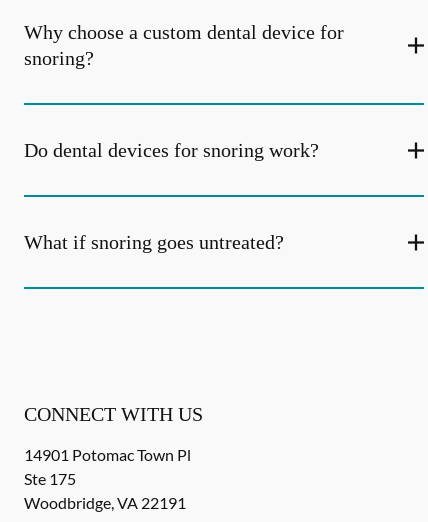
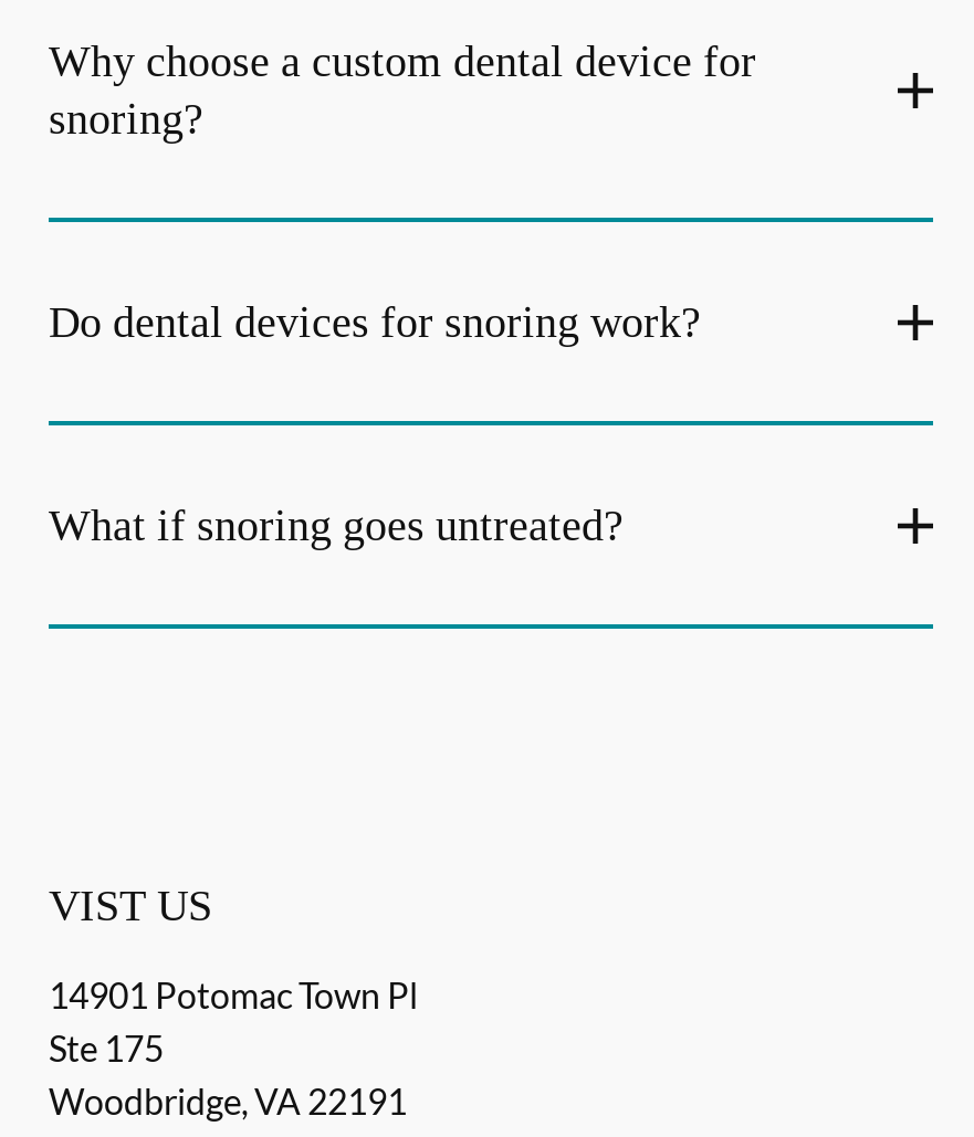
- CONNECT WITH US
+ VIST US
